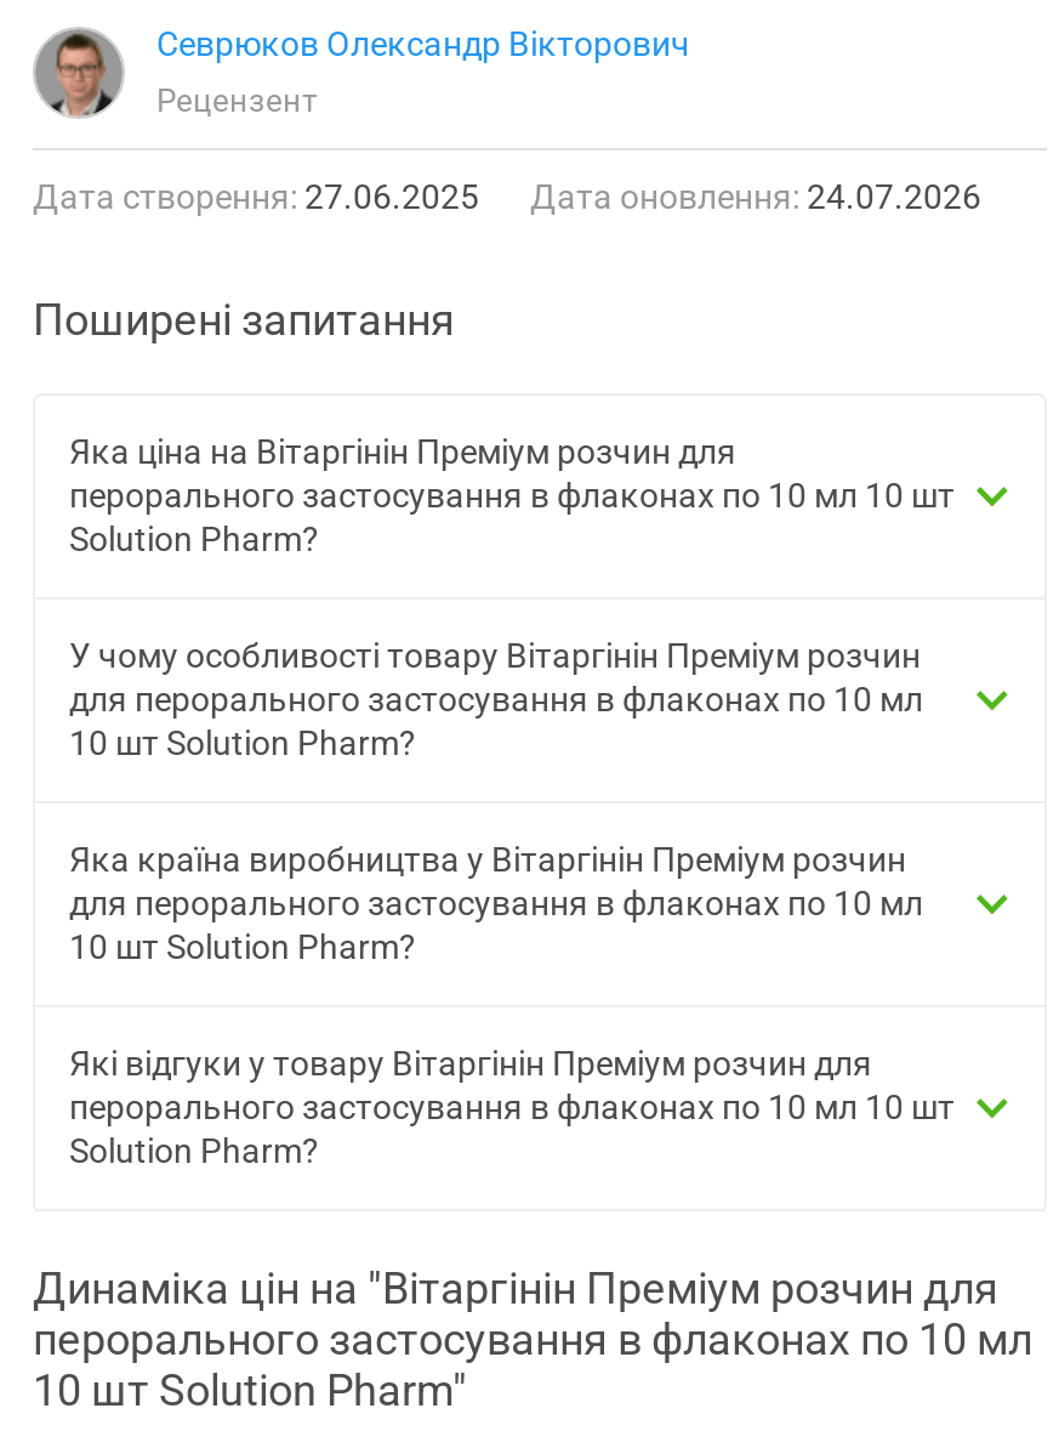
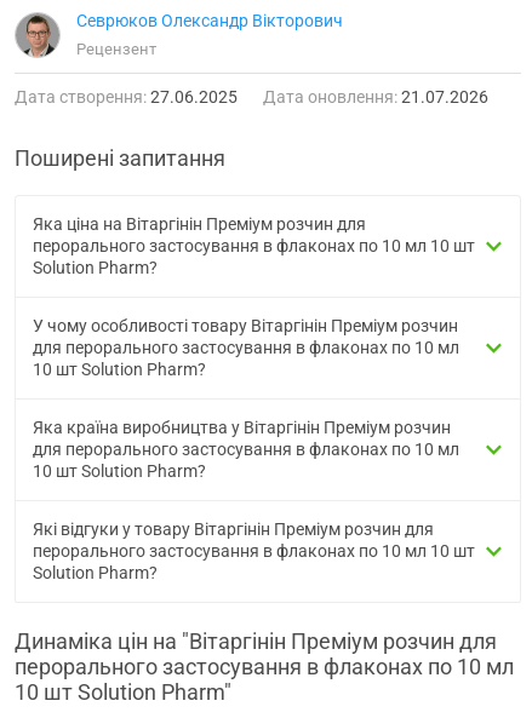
- Дата створення: 27.06.2025 Дата оновлення: 24.07.2026
+ Дата створення: 27.06.2025 Дата оновлення: 21.07.2026
